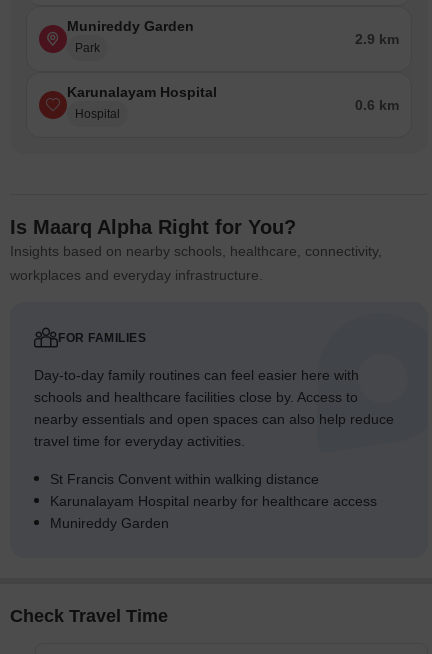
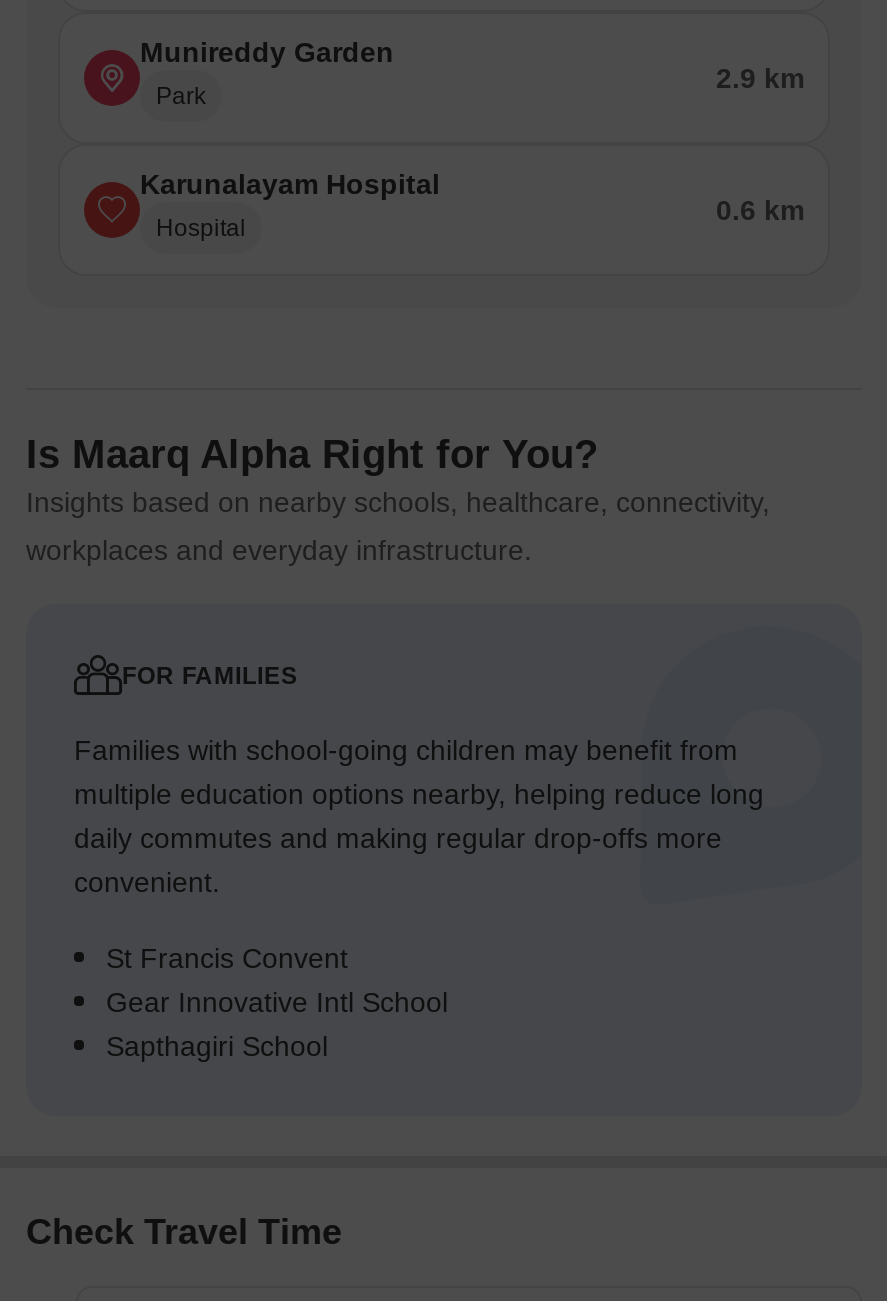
- Day-to-day family routines can feel easier here with
- schools and healthcare facilities close by. Access to
- nearby essentials and open spaces can also help reduce
- travel time for everyday activities.
+ Families with school-going children may benefit from
+ multiple education options nearby, helping reduce long
+ daily commutes and making regular drop-offs more
+ convenient.

- St Francis Convent within walking distance
- Karunalayam Hospital nearby for healthcare access
- Munireddy Garden
+ St Francis Convent
+ Gear Innovative Intl School
+ Sapthagiri School
